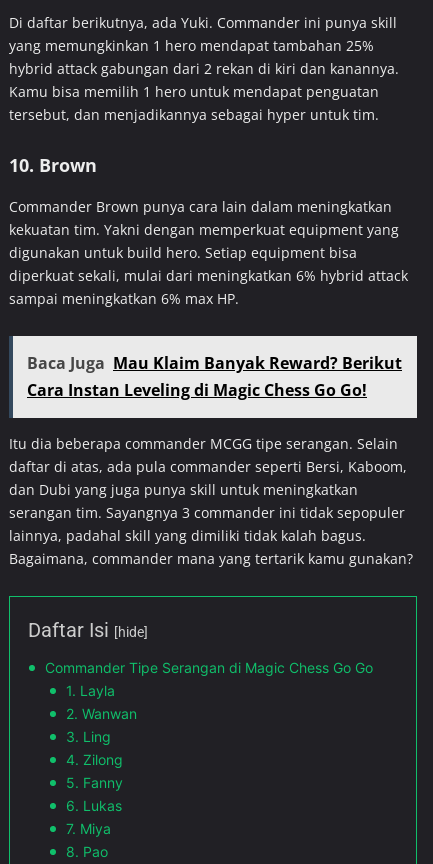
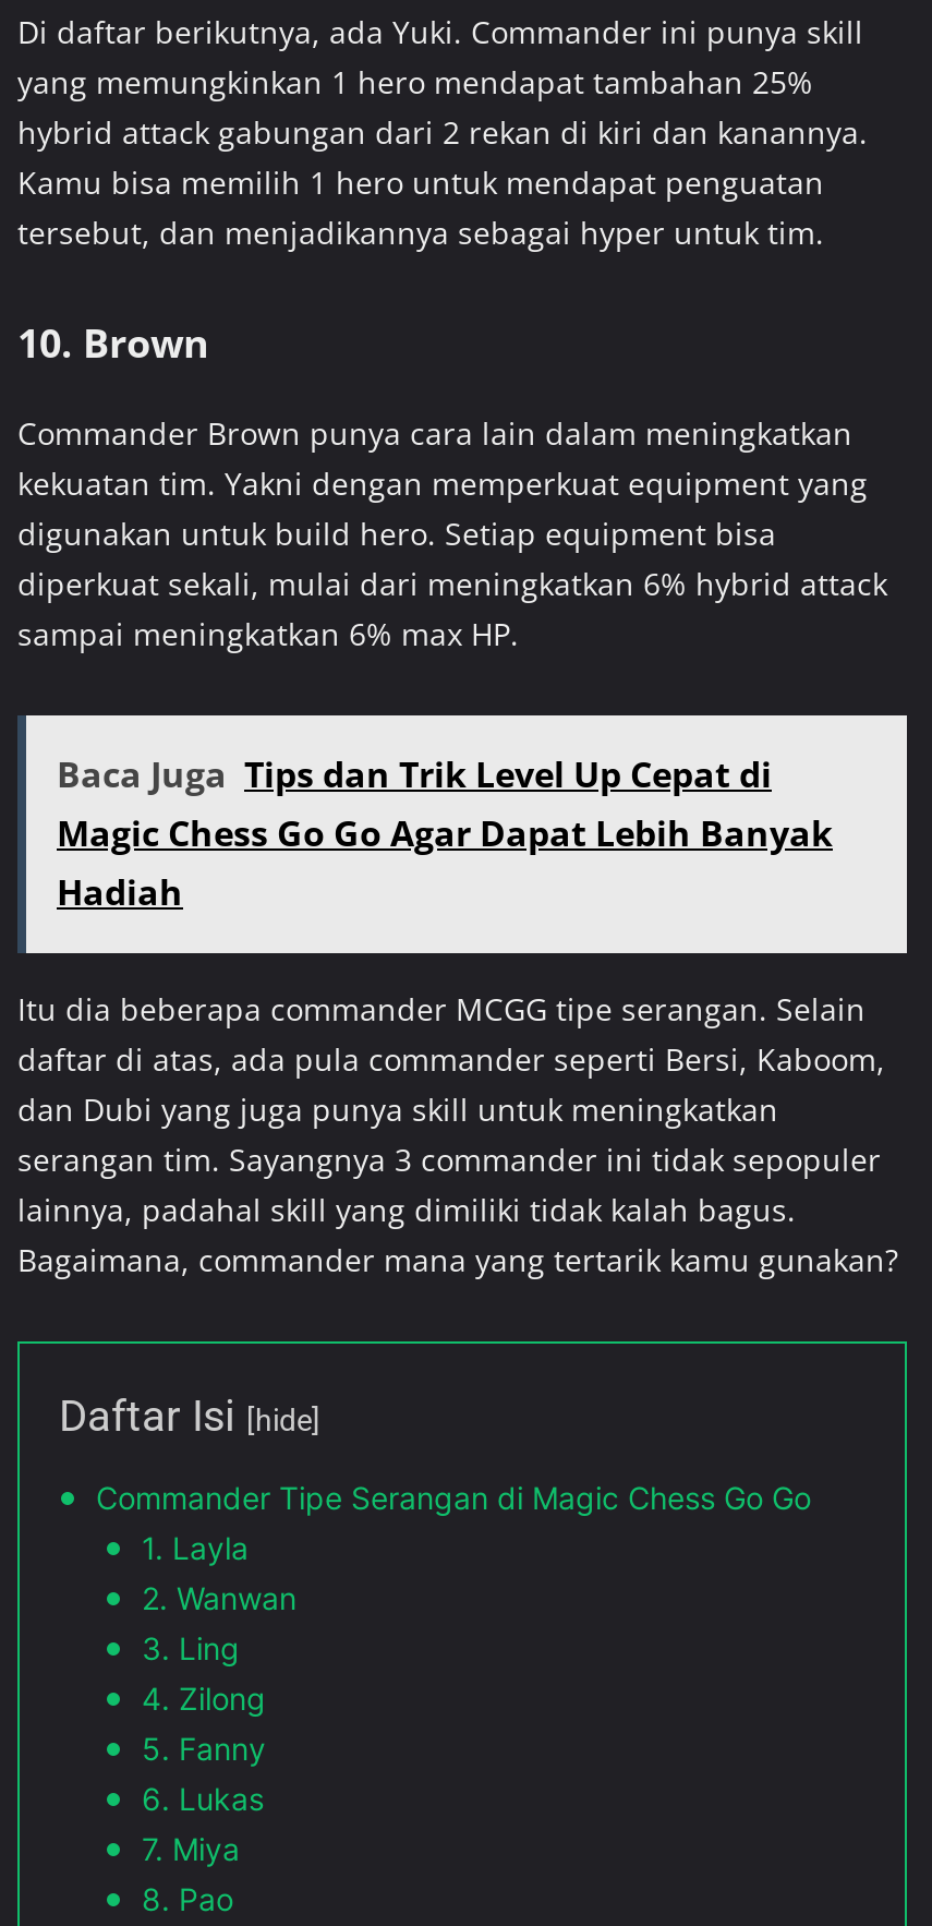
- Baca Juga Mau Klaim Banyak Reward? Berikut
- Cara Instan Leveling di Magic Chess Go Go!
+ Baca Juga Tips dan Trik Level Up Cepat di
+ Magic Chess Go Go Agar Dapat Lebih Banyak
+ Hadiah
